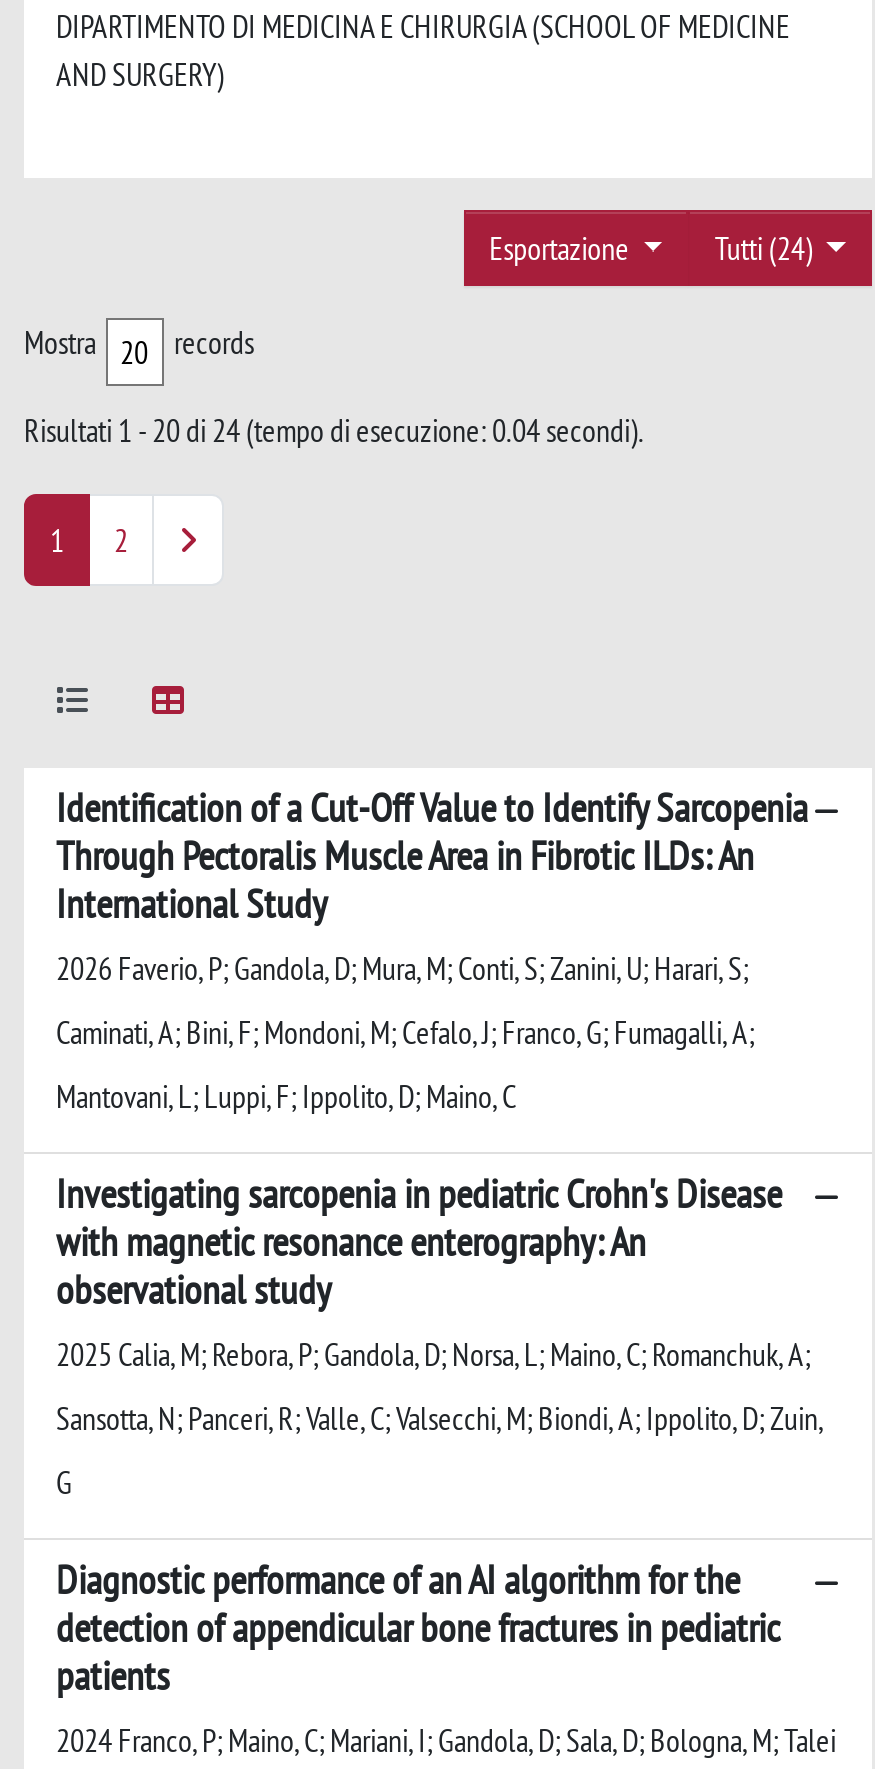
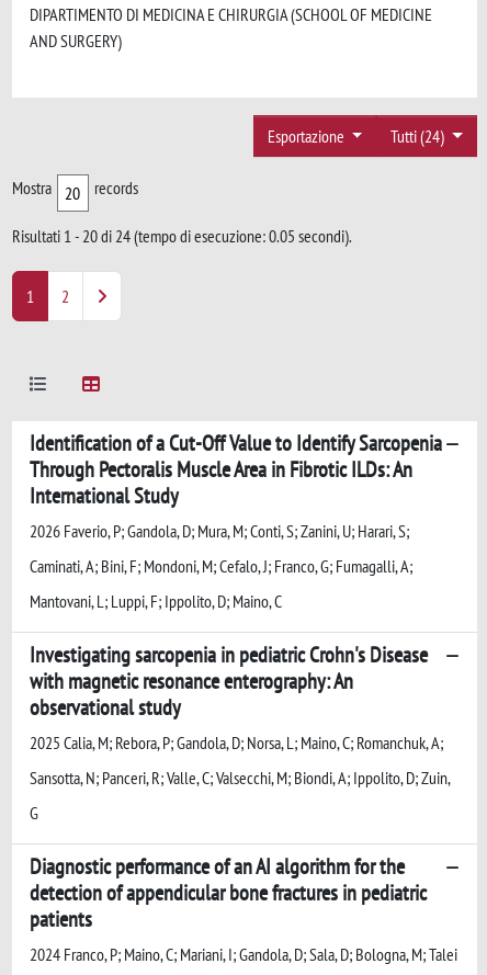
- Risultati 1 - 20 di 24 (tempo di esecuzione: 0.04 secondi).
+ Risultati 1 - 20 di 24 (tempo di esecuzione: 0.05 secondi).
